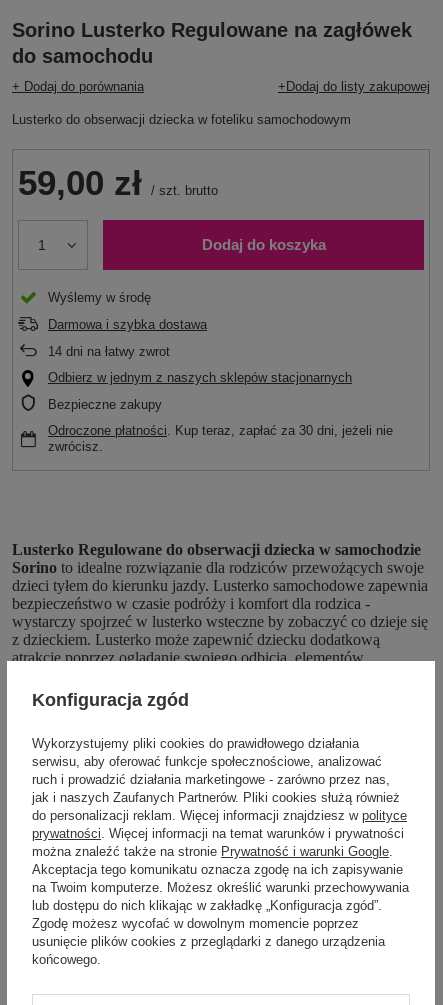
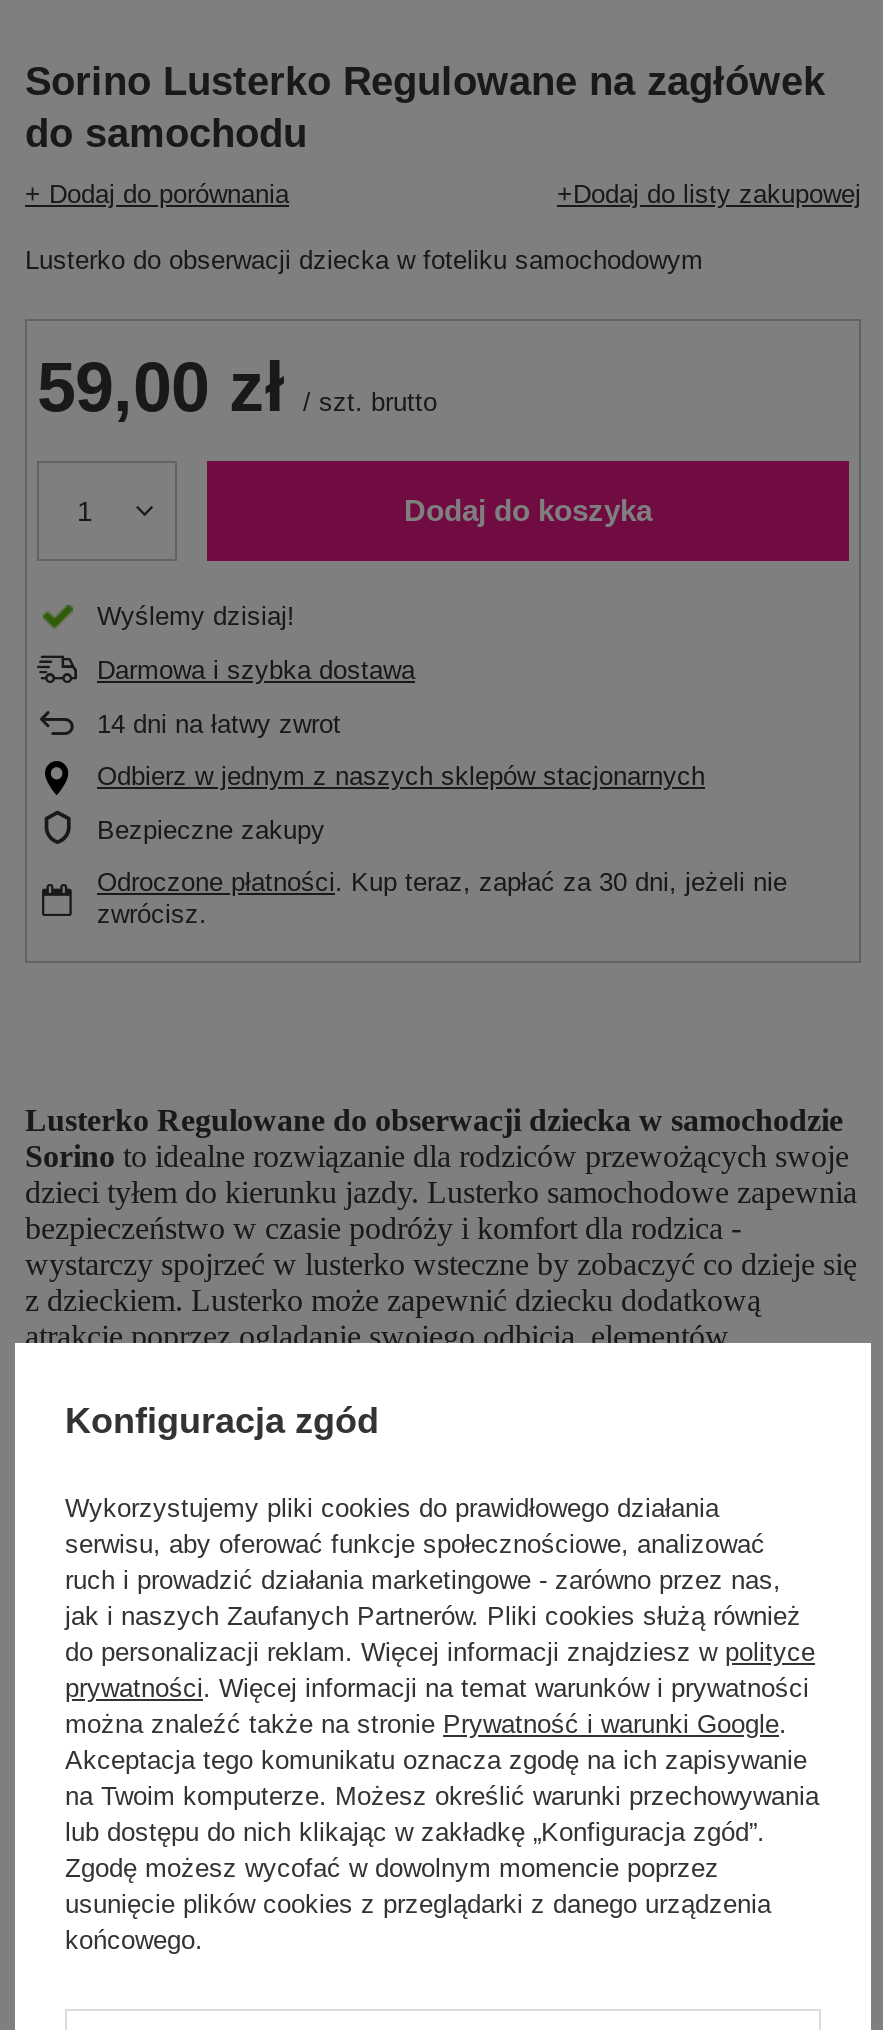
- Wyślemy w środę
+ Wyślemy dzisiaj!
